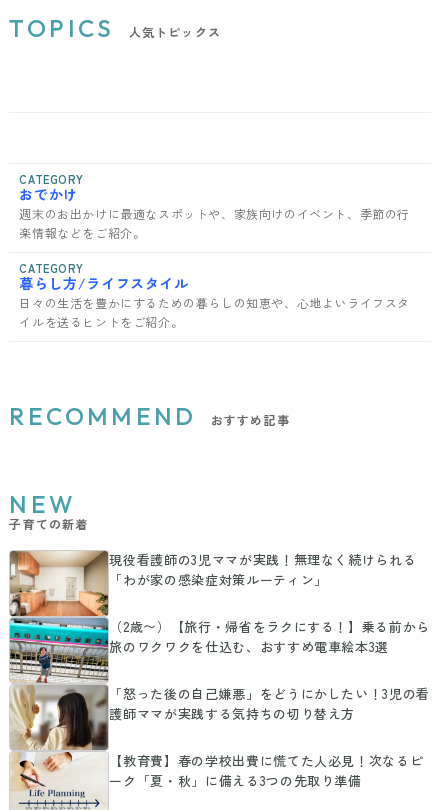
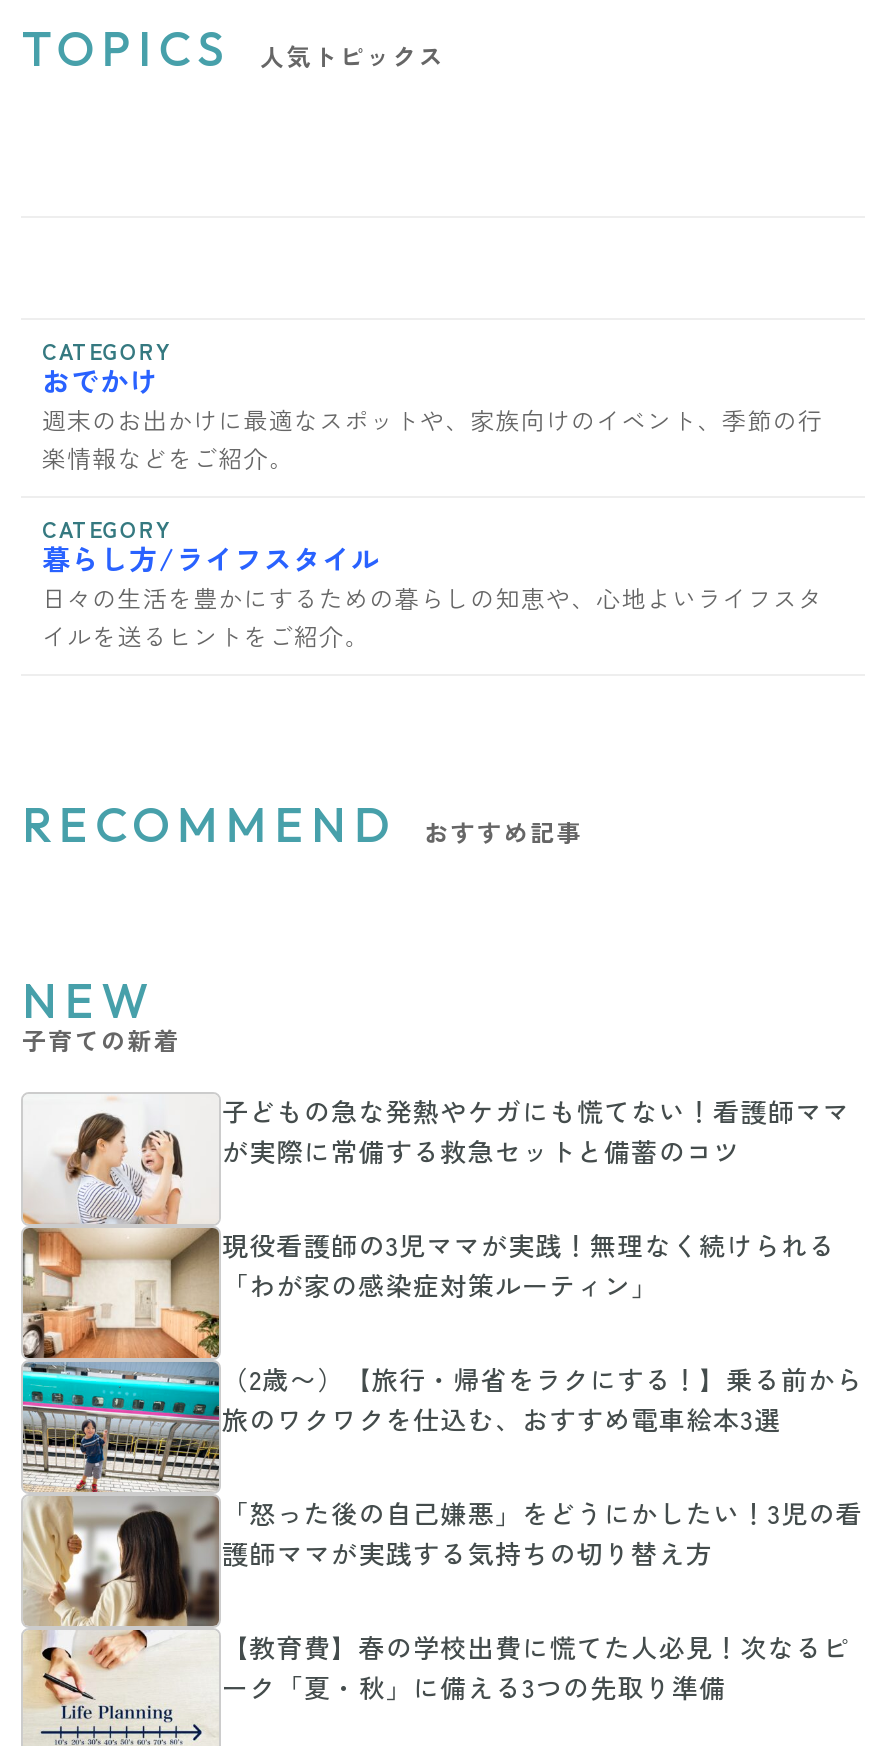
+ [image]
+ 子どもの急な発熱やケガにも慌てない！看護師ママ
+ が実際に常備する救急セットと備蓄のコツ
